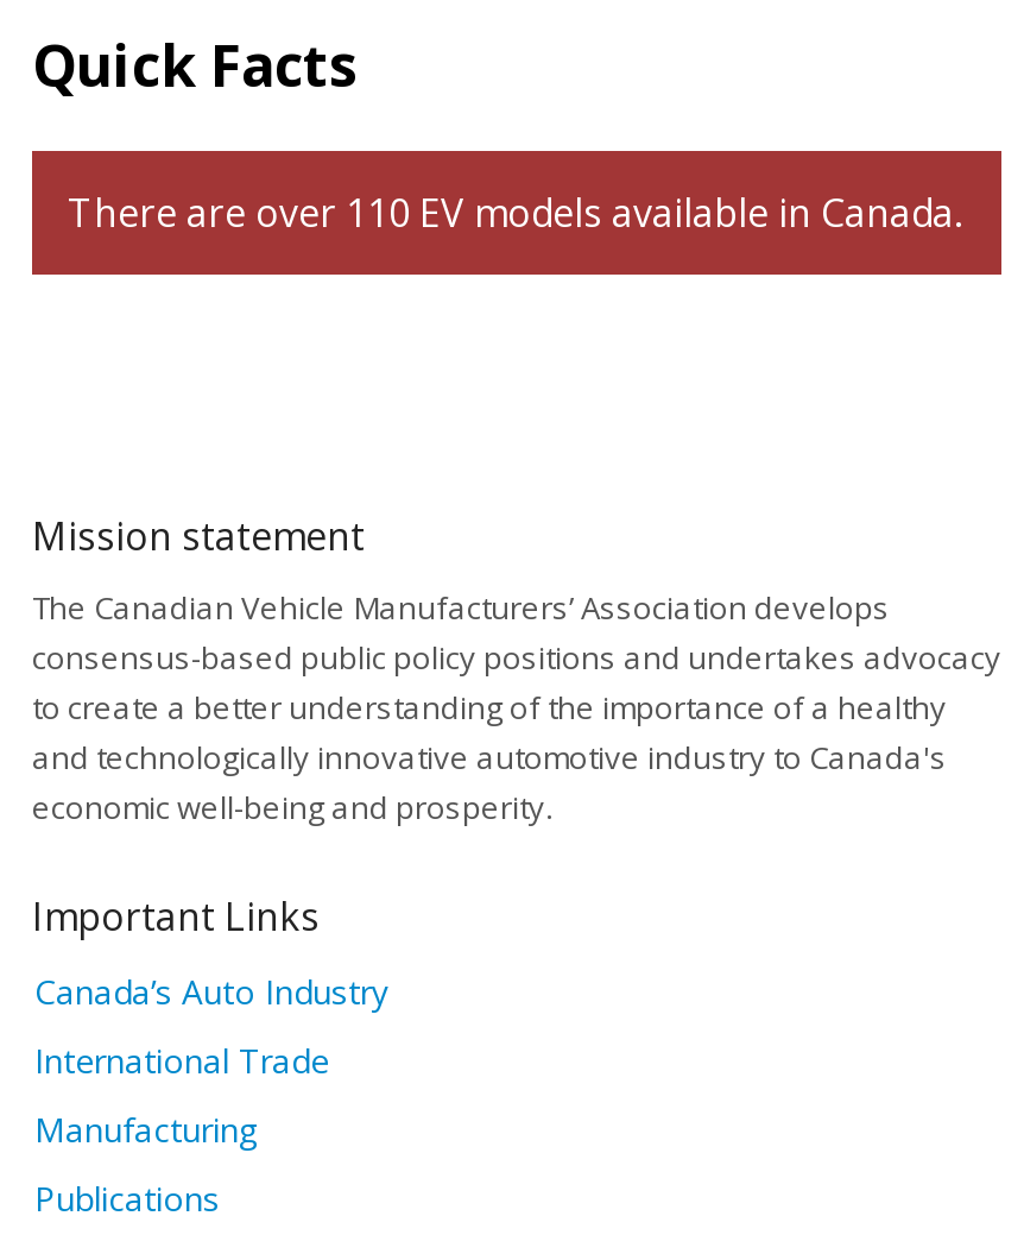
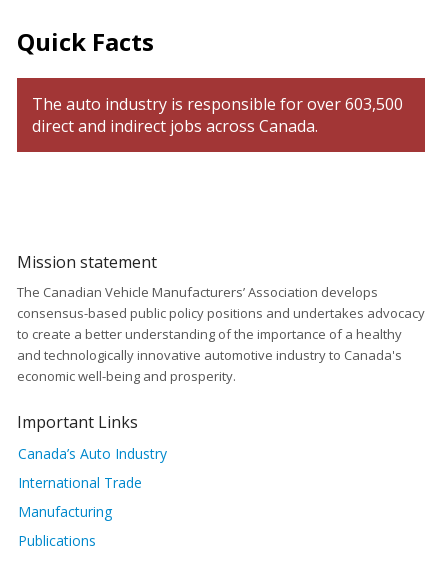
- There are over 110 EV models available in Canada.
+ The auto industry is responsible for over 603,500
+ direct and indirect jobs across Canada.
